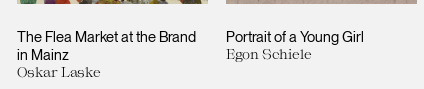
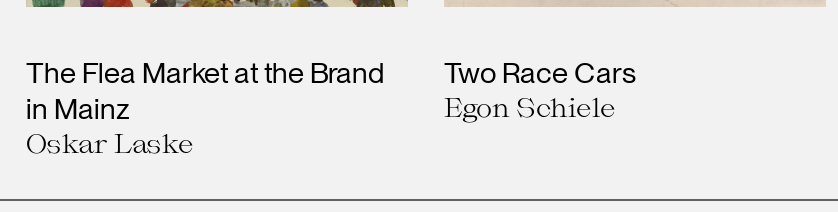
- Portrait of a Young Girl
+ Two Race Cars
